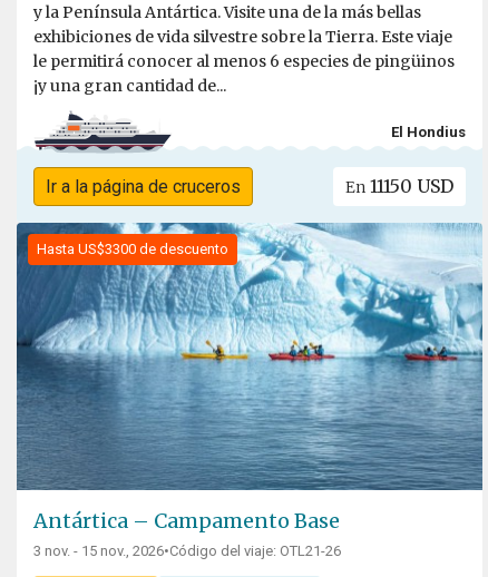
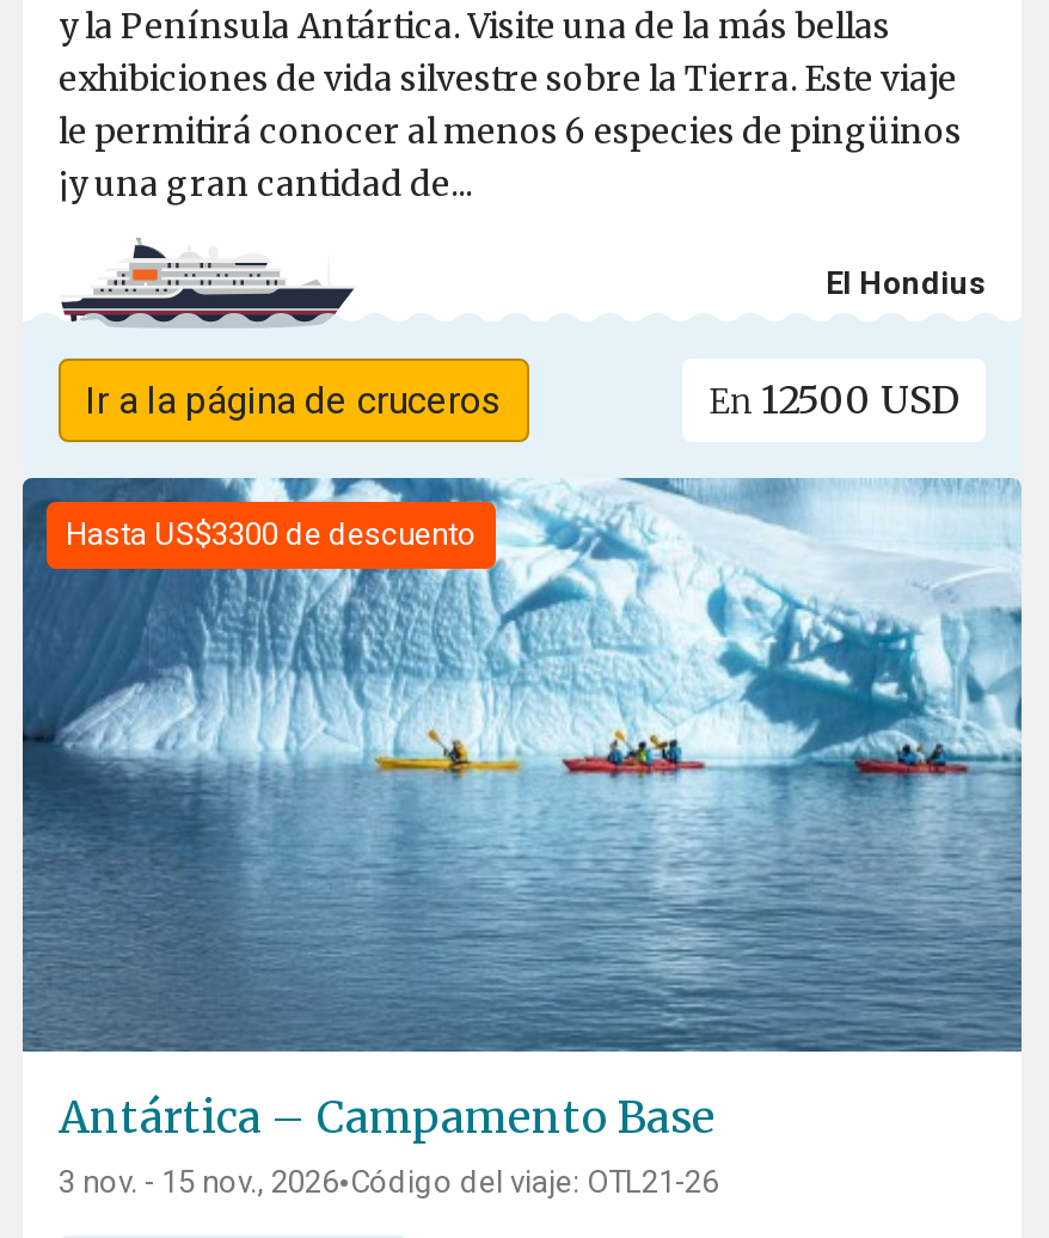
- En 11150 USD
+ En 12500 USD
